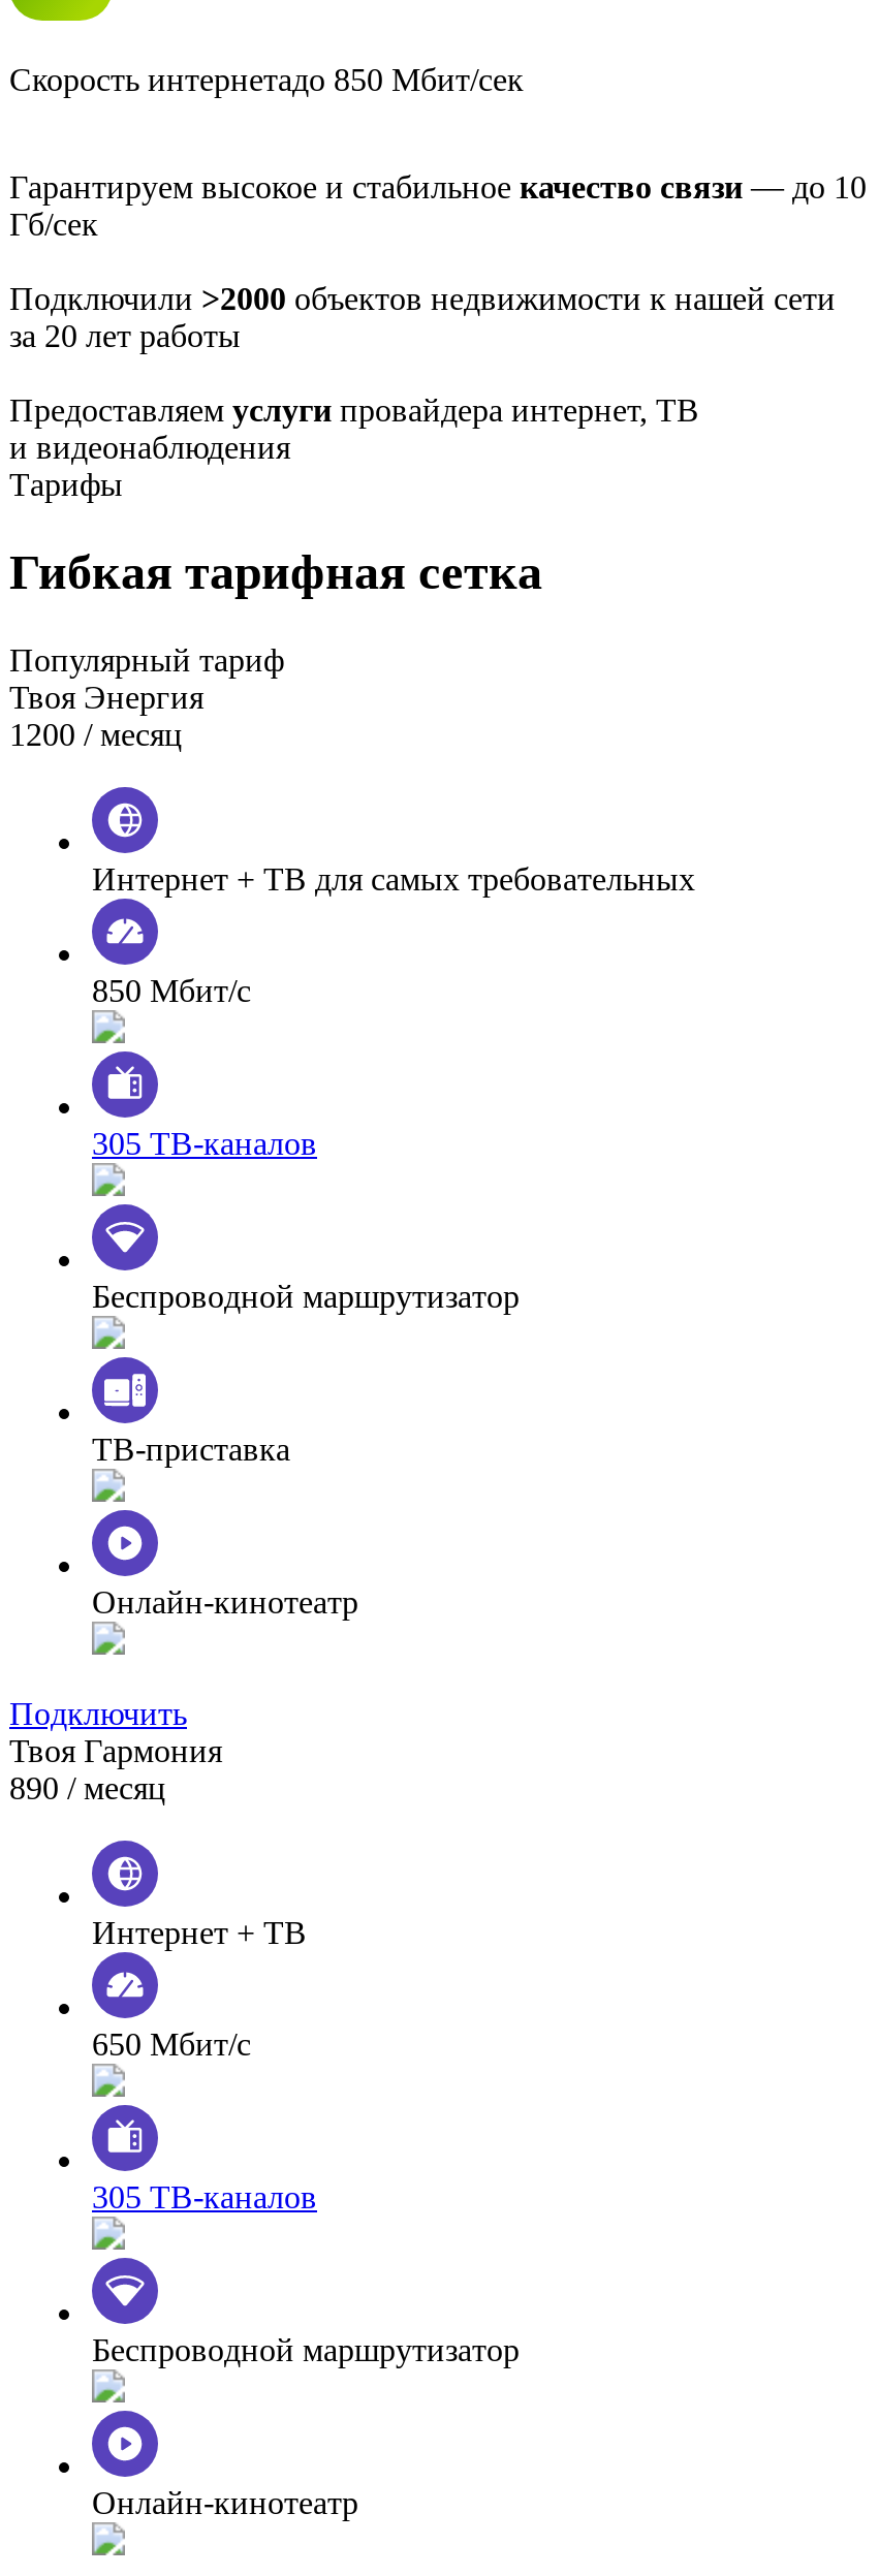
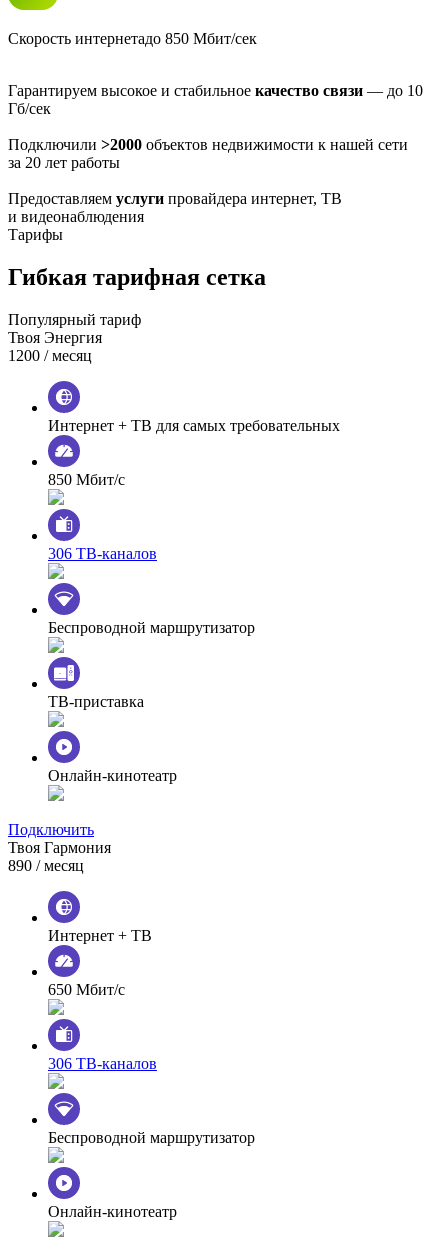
- 305 ТВ-каналов
+ 306 ТВ-каналов

- 305 ТВ-каналов
+ 306 ТВ-каналов
